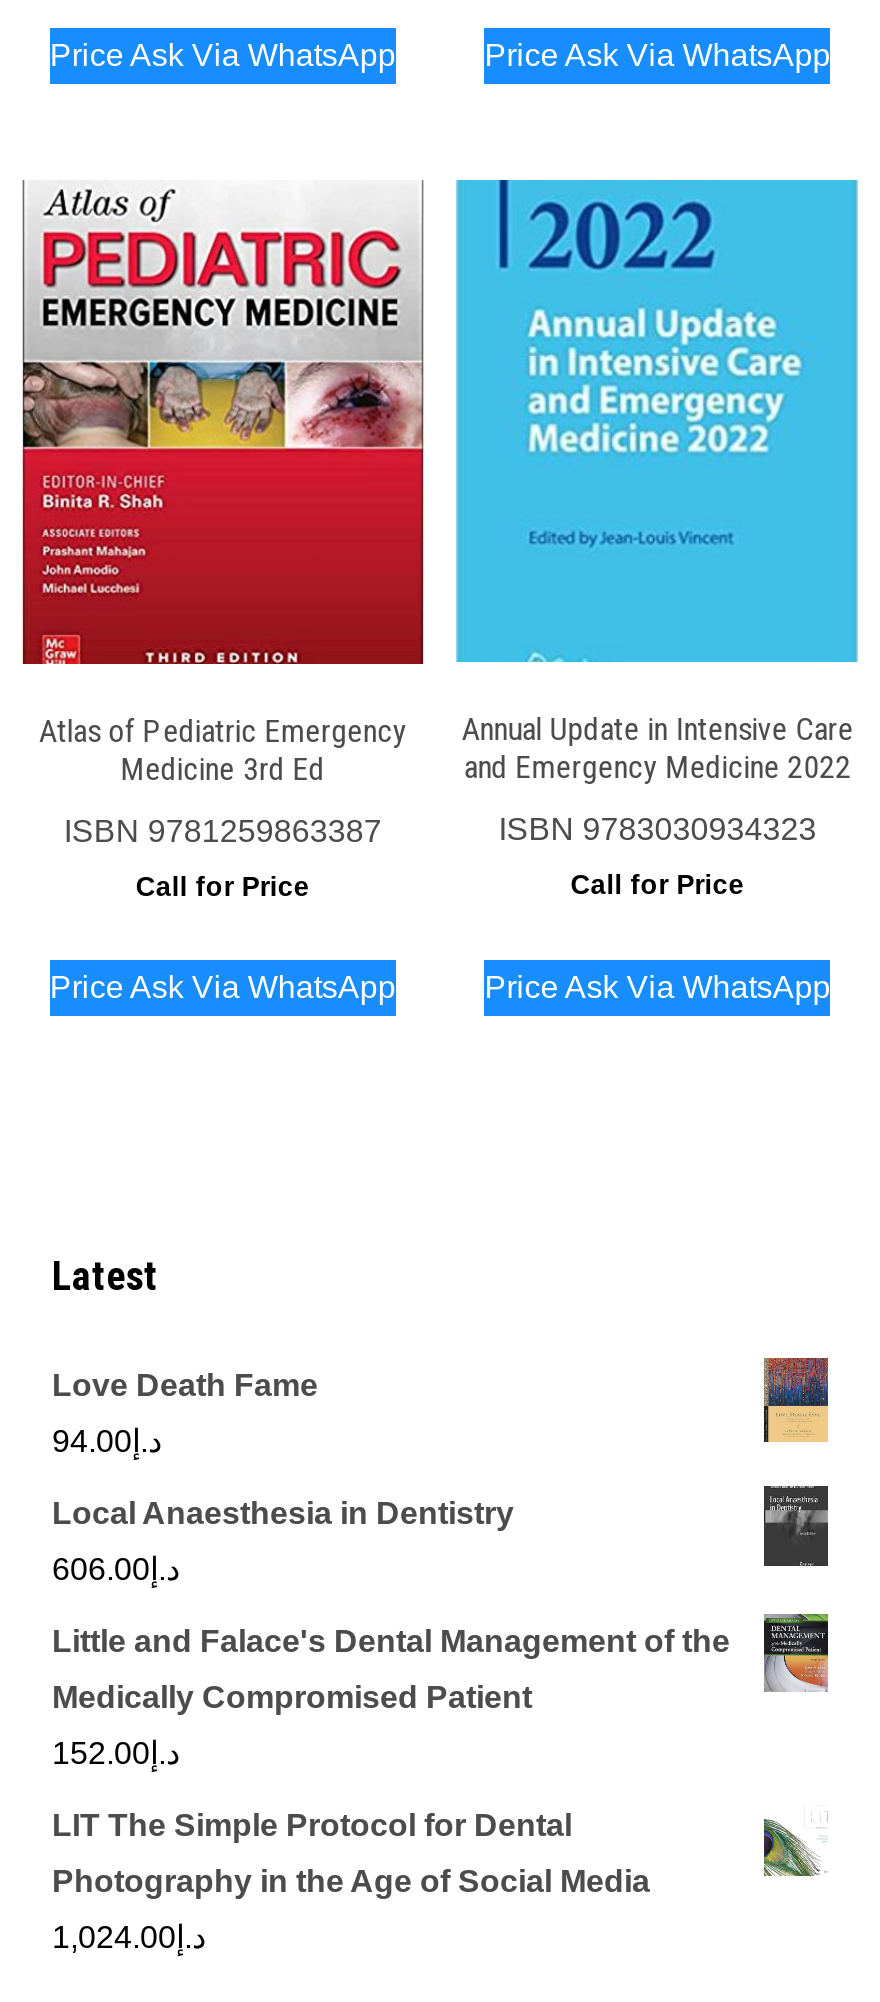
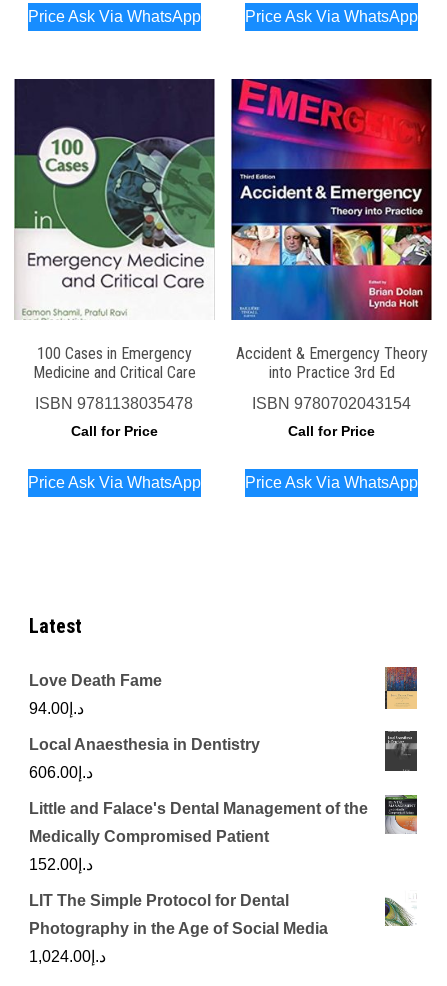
- [image]
- Atlas of Pediatric Emergency
- Medicine 3rd Ed
+ [image]
+ 100 Cases in Emergency
+ Medicine and Critical Care

- [image]
- Annual Update in Intensive Care
- and Emergency Medicine 2022
+ [image]
+ Accident & Emergency Theory
+ into Practice 3rd Ed

- ISBN 9781259863387
+ ISBN 9781138035478

- ISBN 9783030934323
+ ISBN 9780702043154
